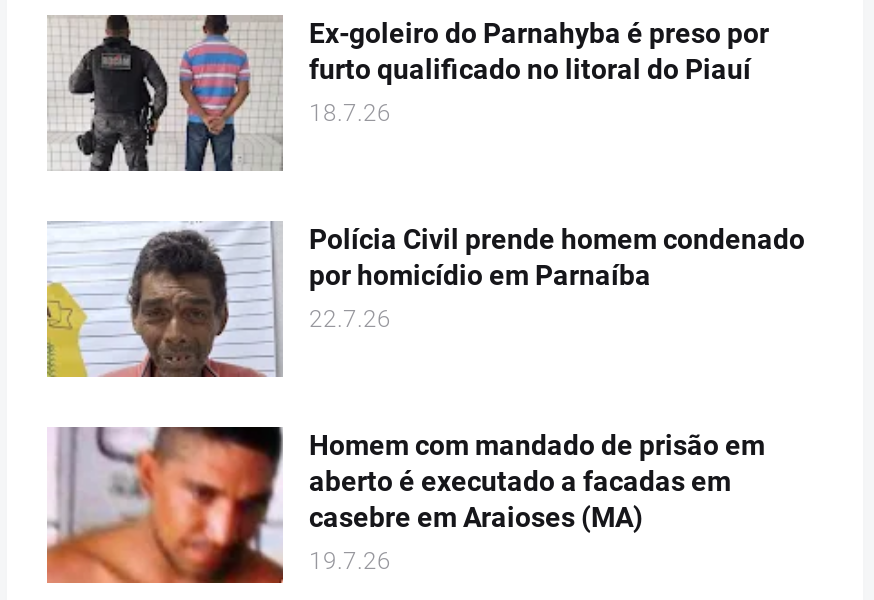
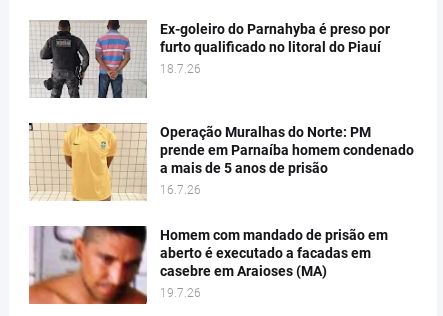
- [image]
- Polícia Civil prende homem condenado
- por homicídio em Parnaíba
- 22.7.26
+ [image]
+ Operação Muralhas do Norte: PM
+ prende em Parnaíba homem condenado
+ a mais de 5 anos de prisão
+ 16.7.26
